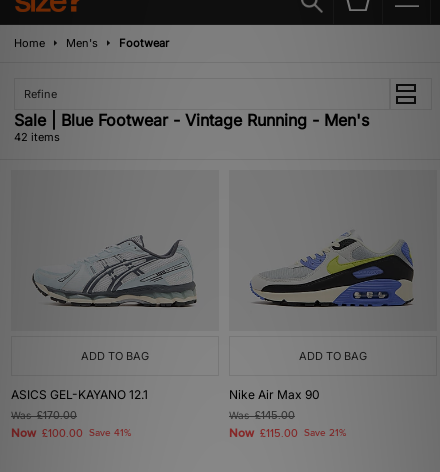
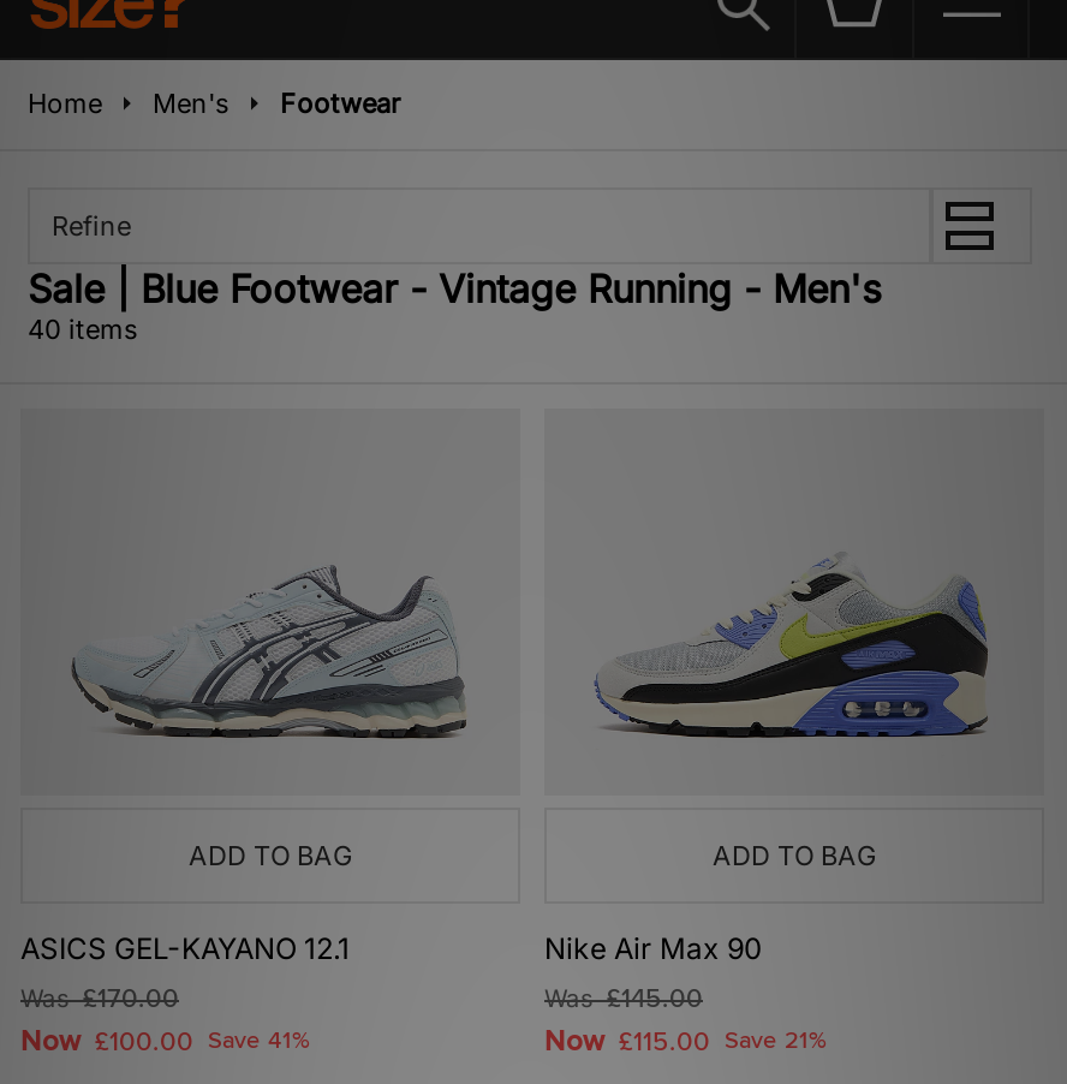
- 42 items
+ 40 items
